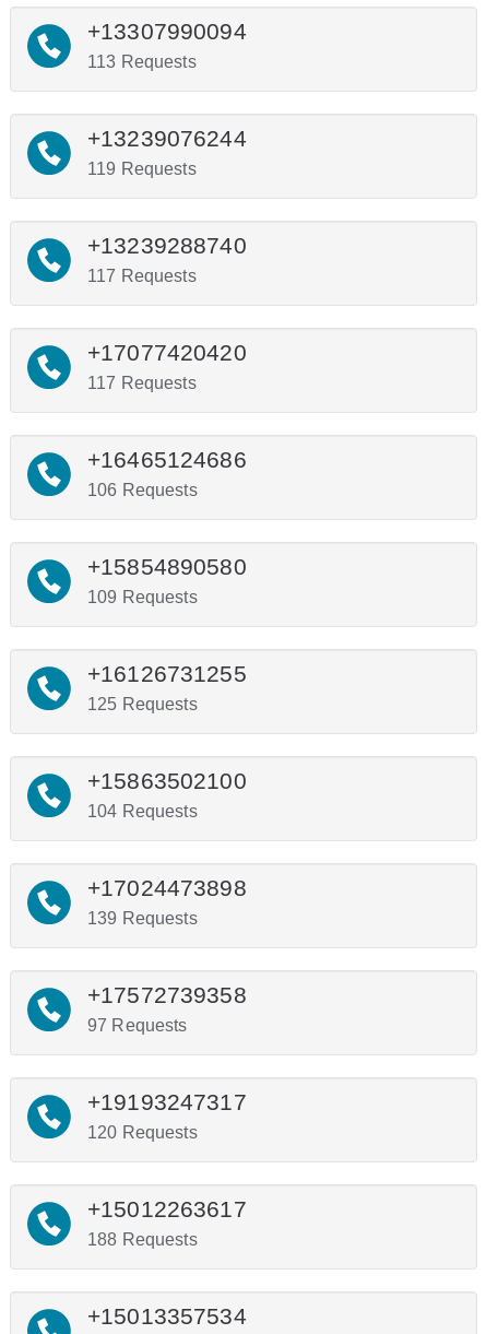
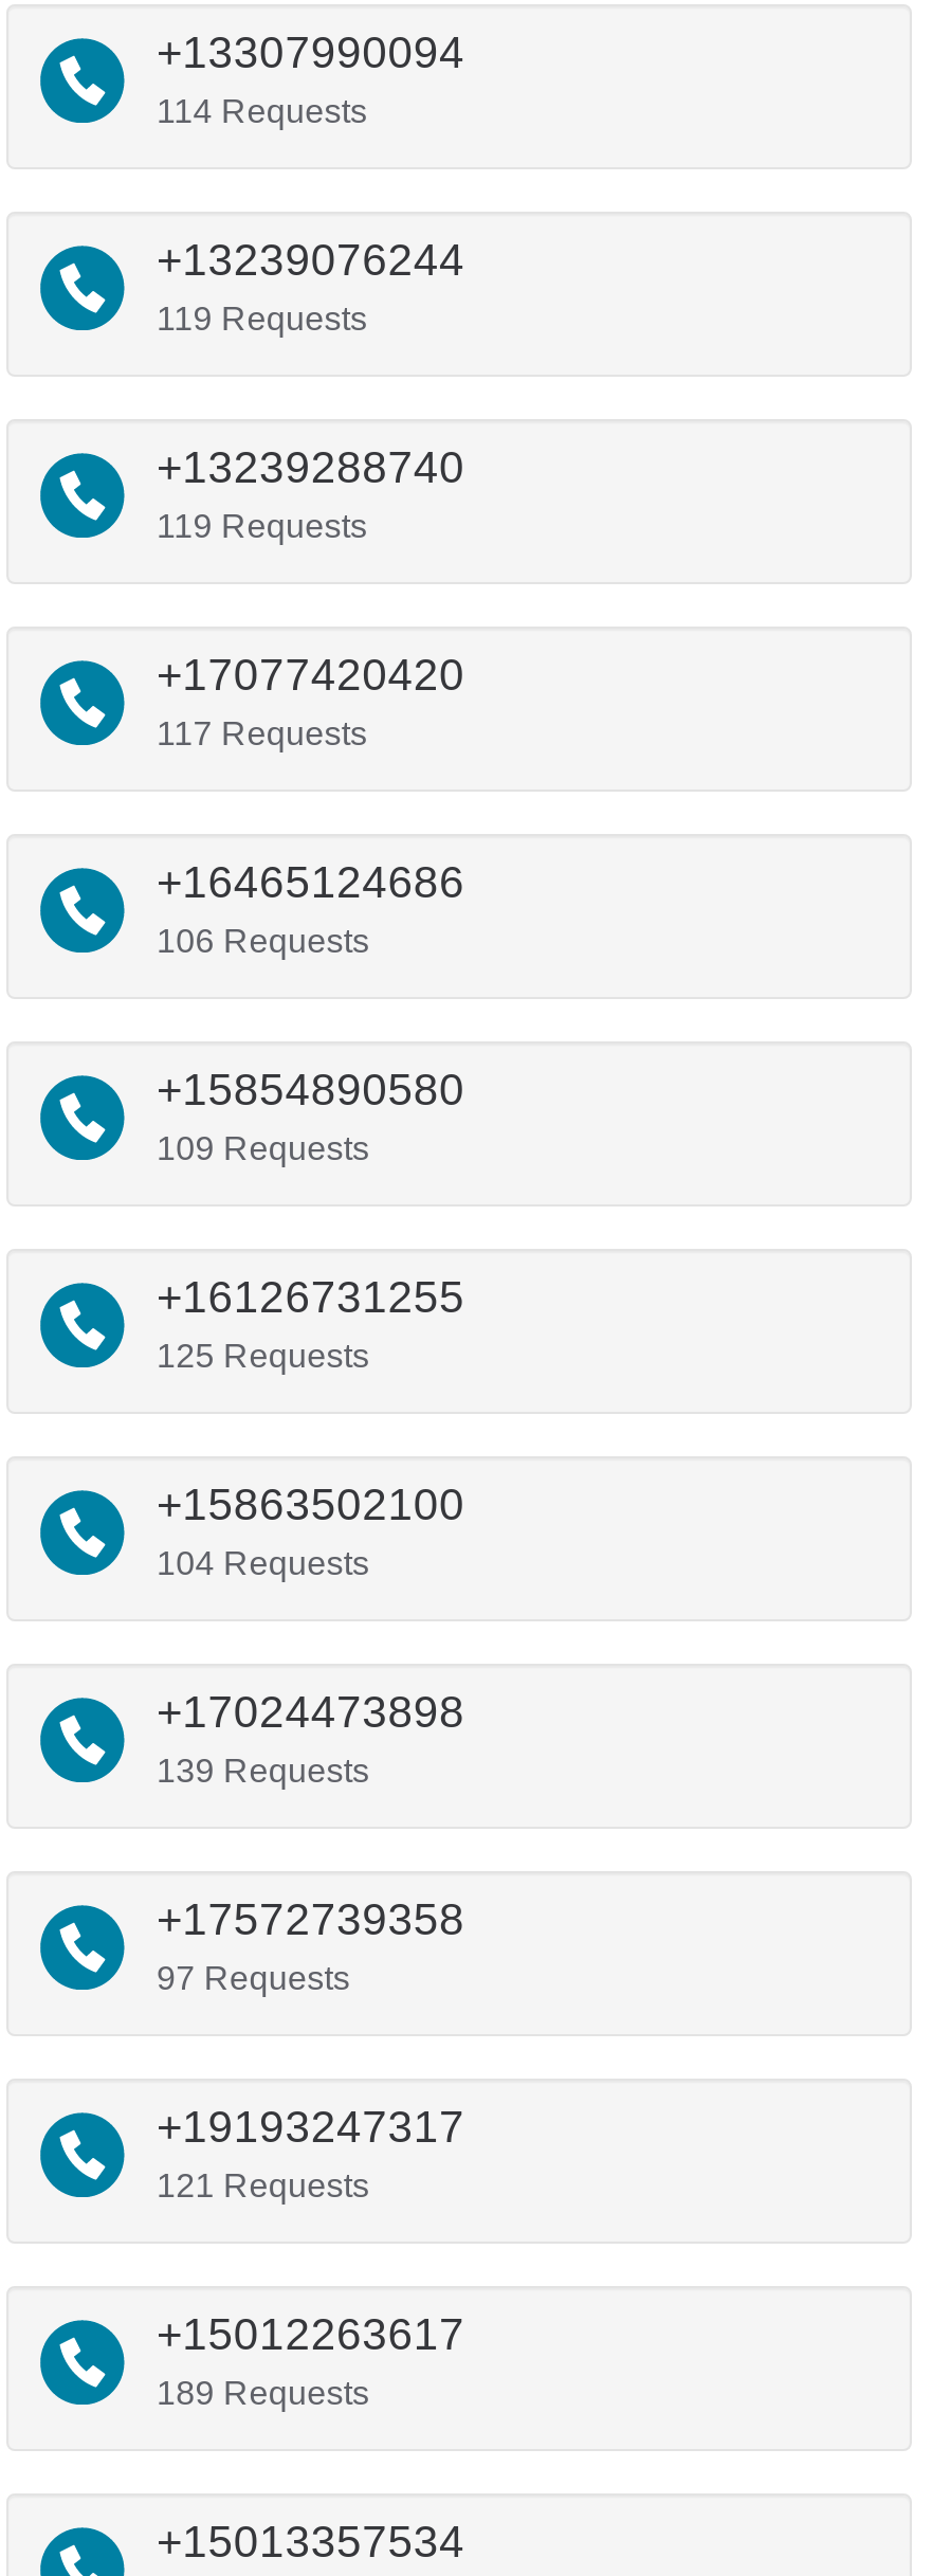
- 113 Requests
+ 114 Requests

- 117 Requests
+ 119 Requests

- 120 Requests
+ 121 Requests

- 188 Requests
+ 189 Requests
